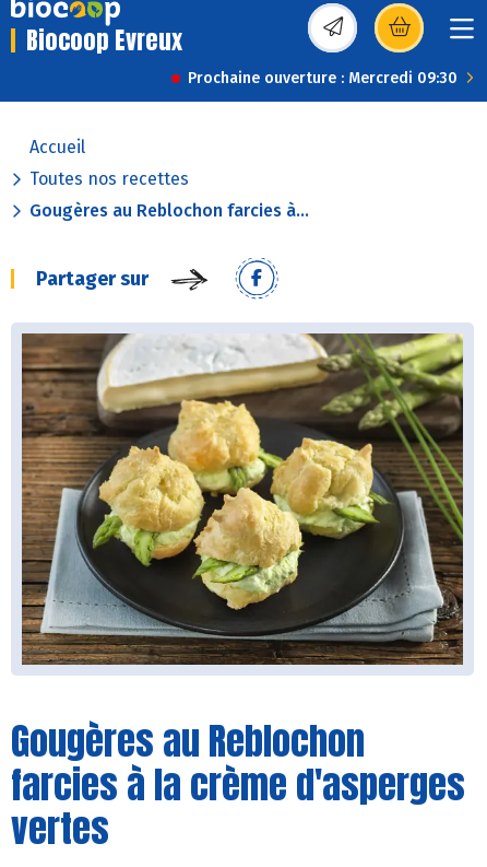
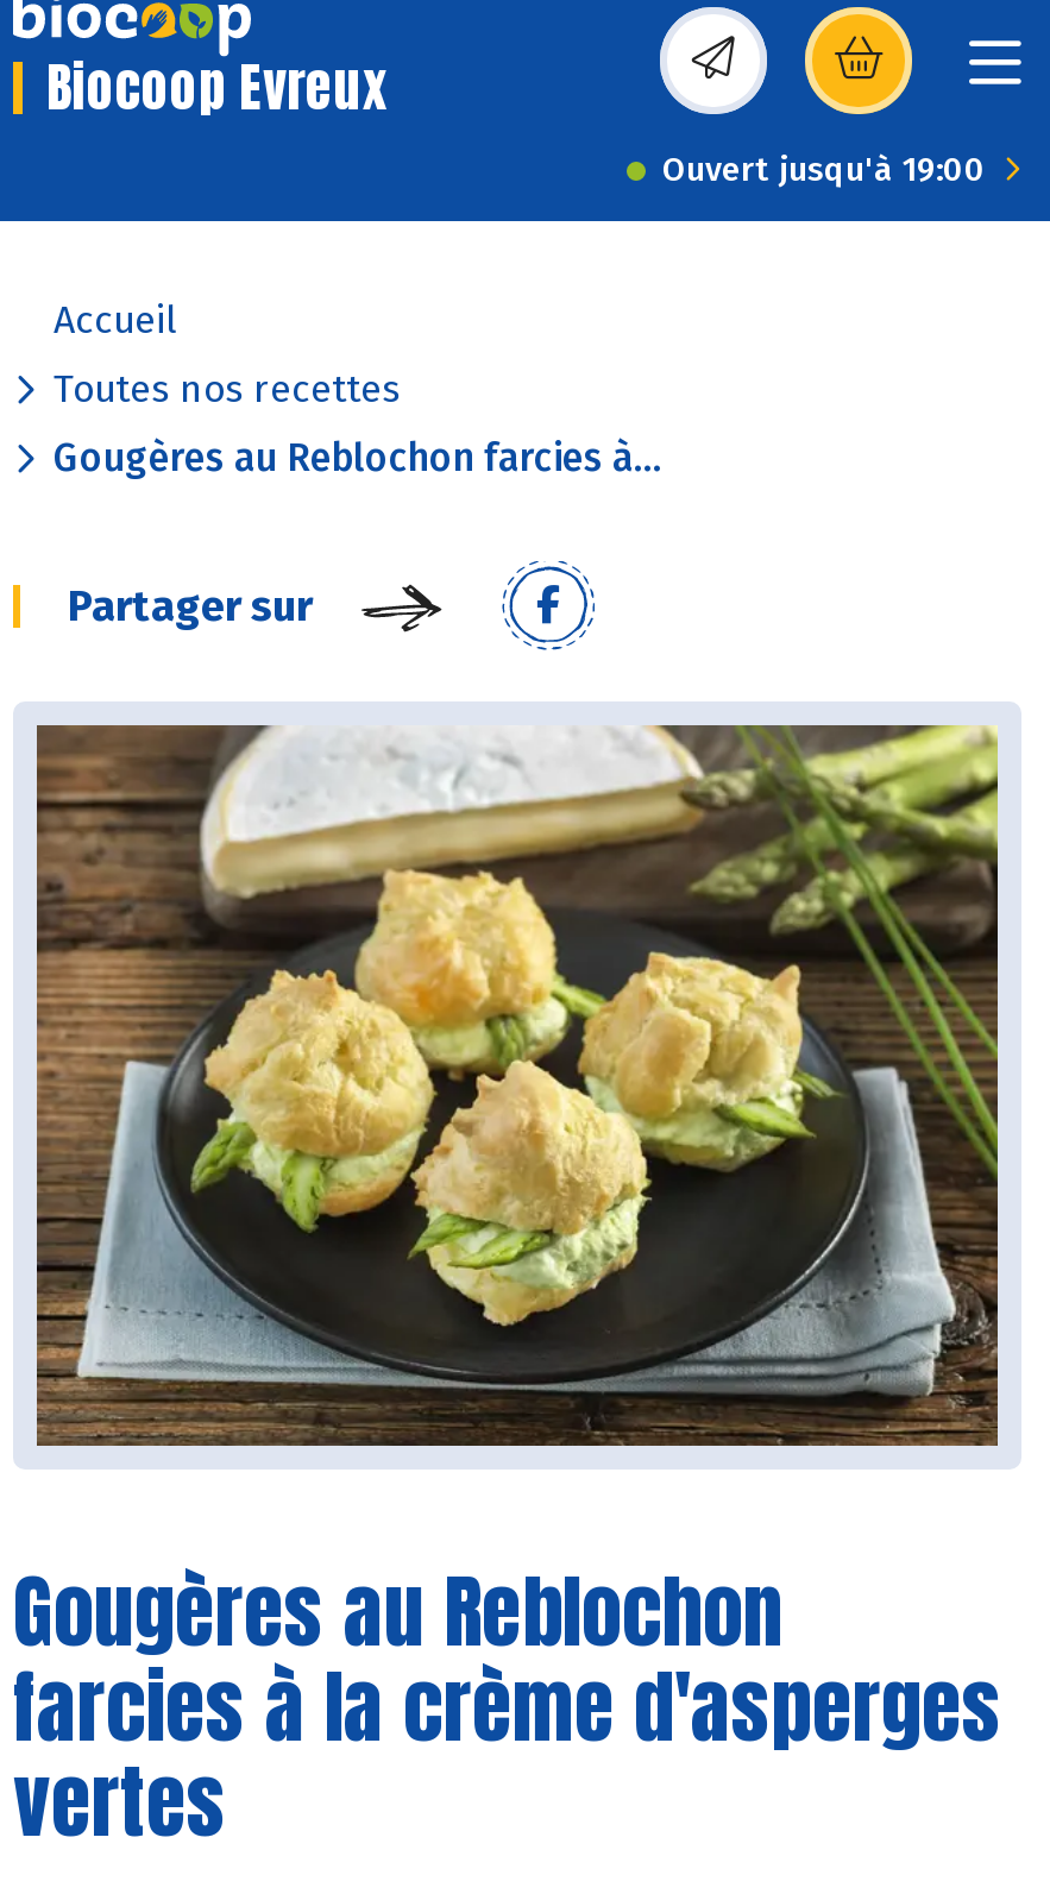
- Prochaine ouverture : Mercredi 09:30
+ Ouvert jusqu'à 19:00
